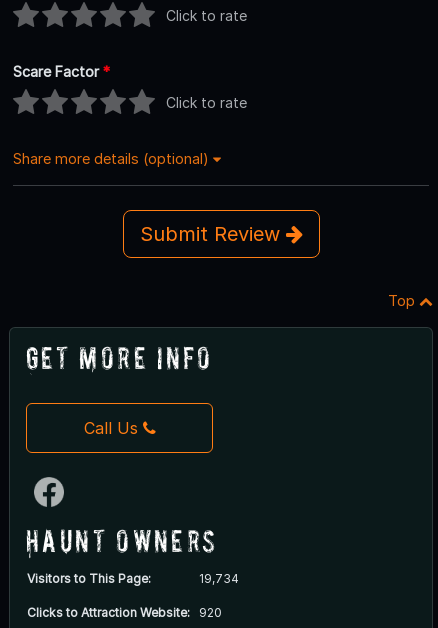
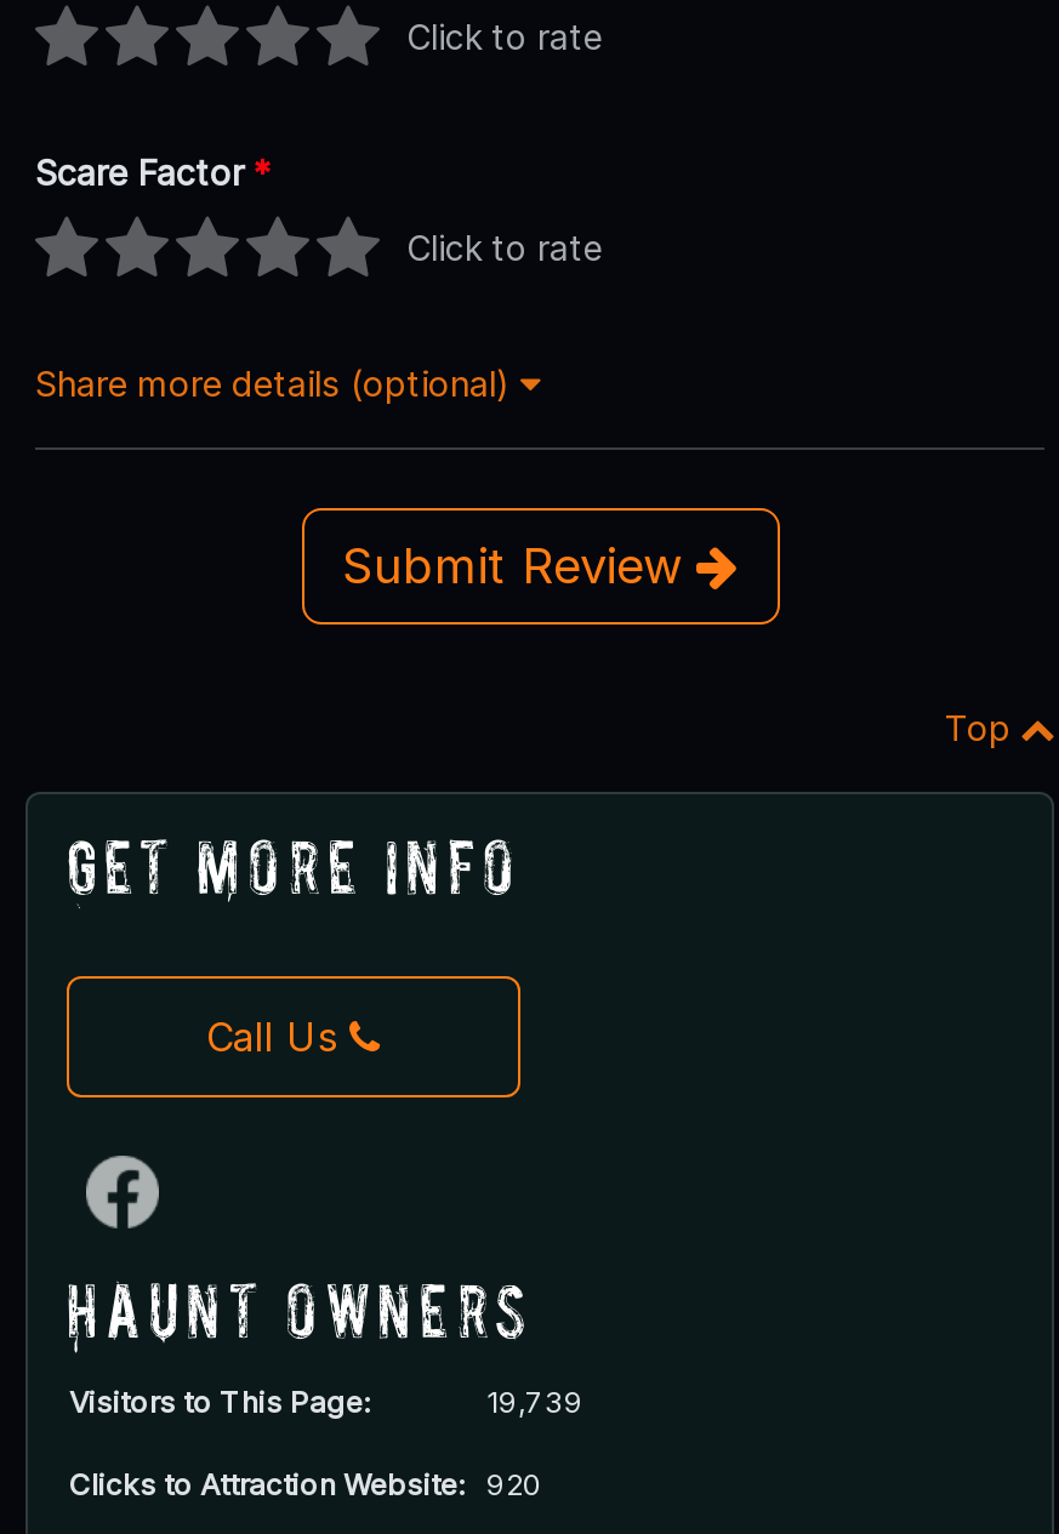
- 19,734
+ 19,739
